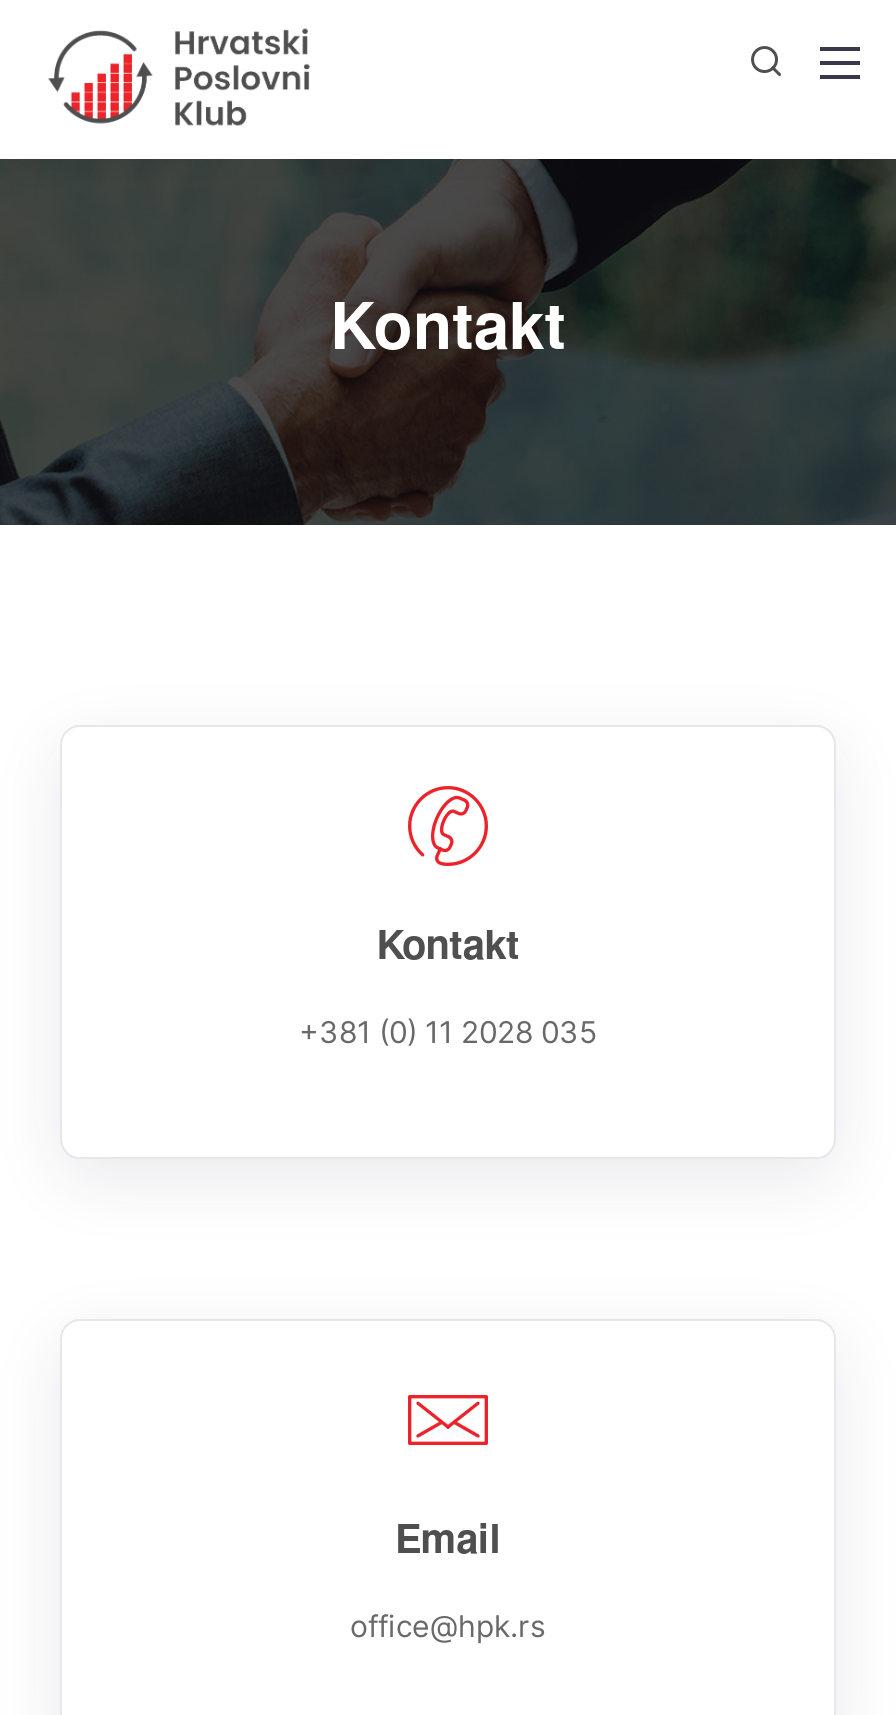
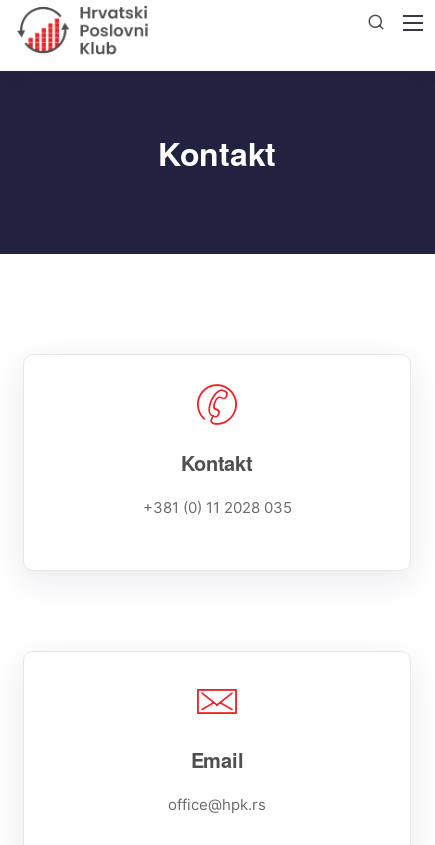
- [image]
